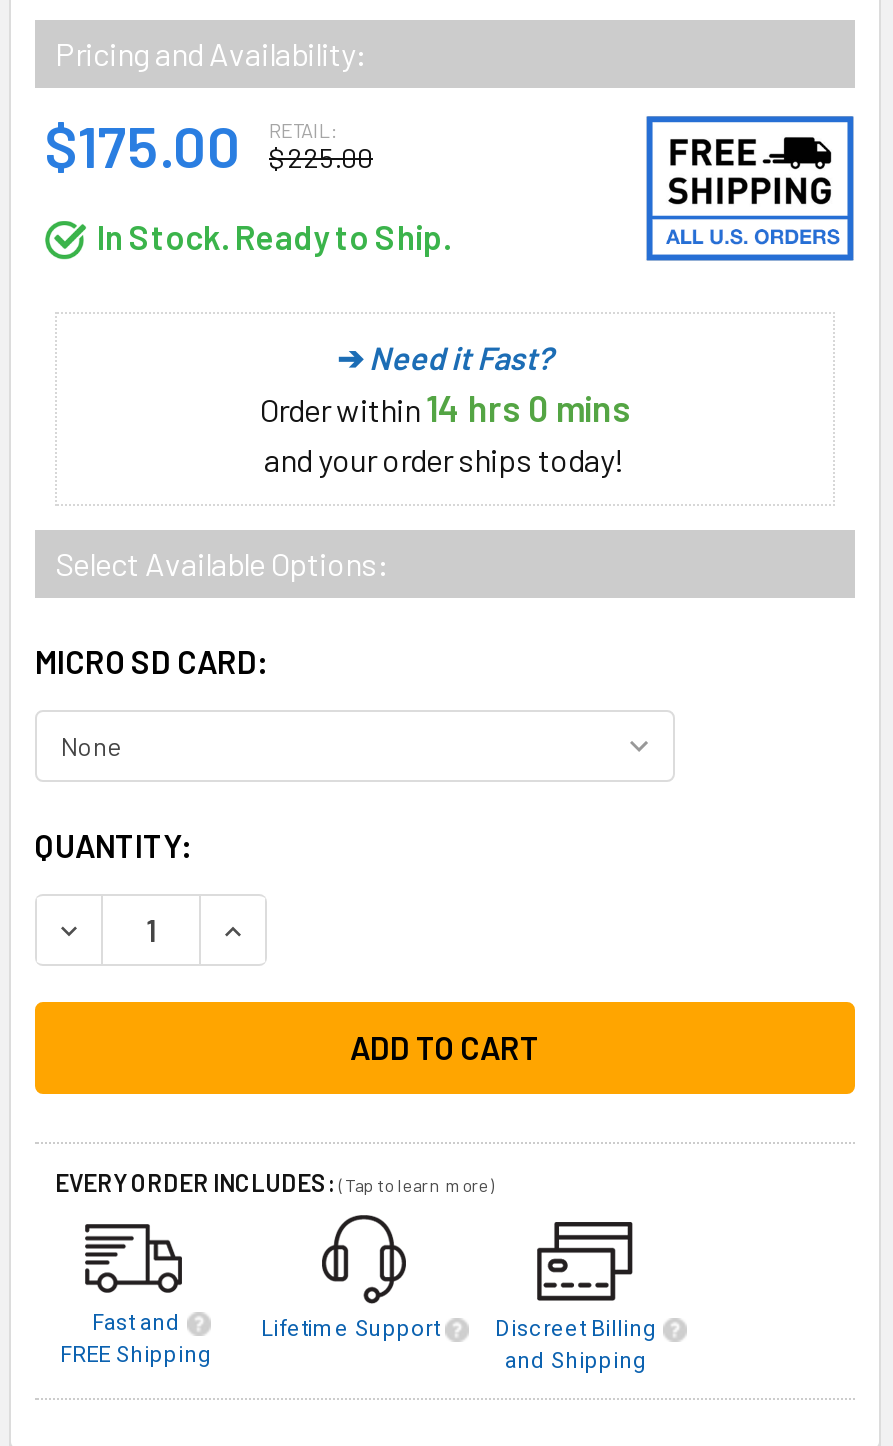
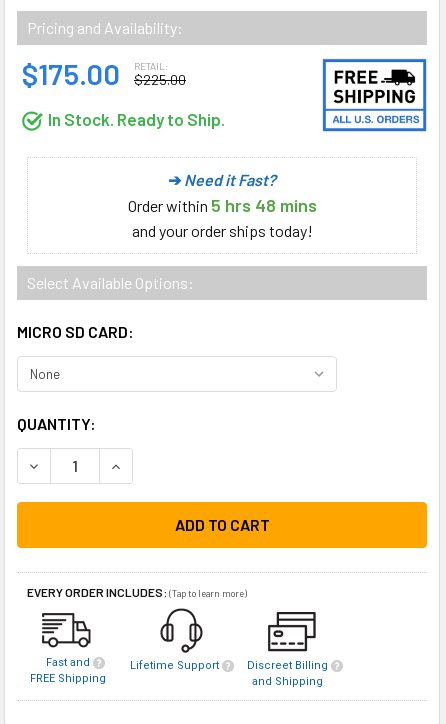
- Orderwithin 14 hrs 0 mins
+ Orderwithin 5 hrs 48 mins
